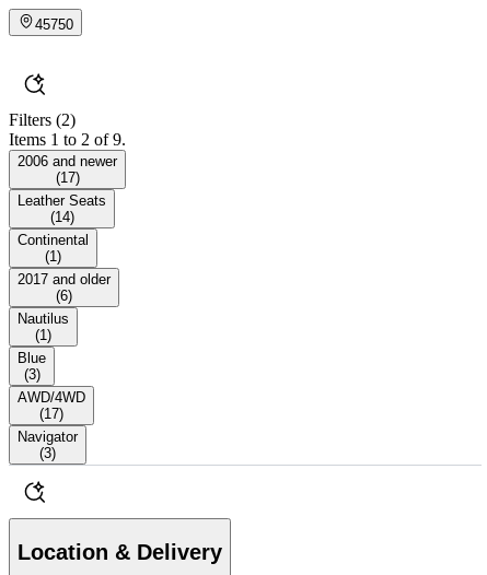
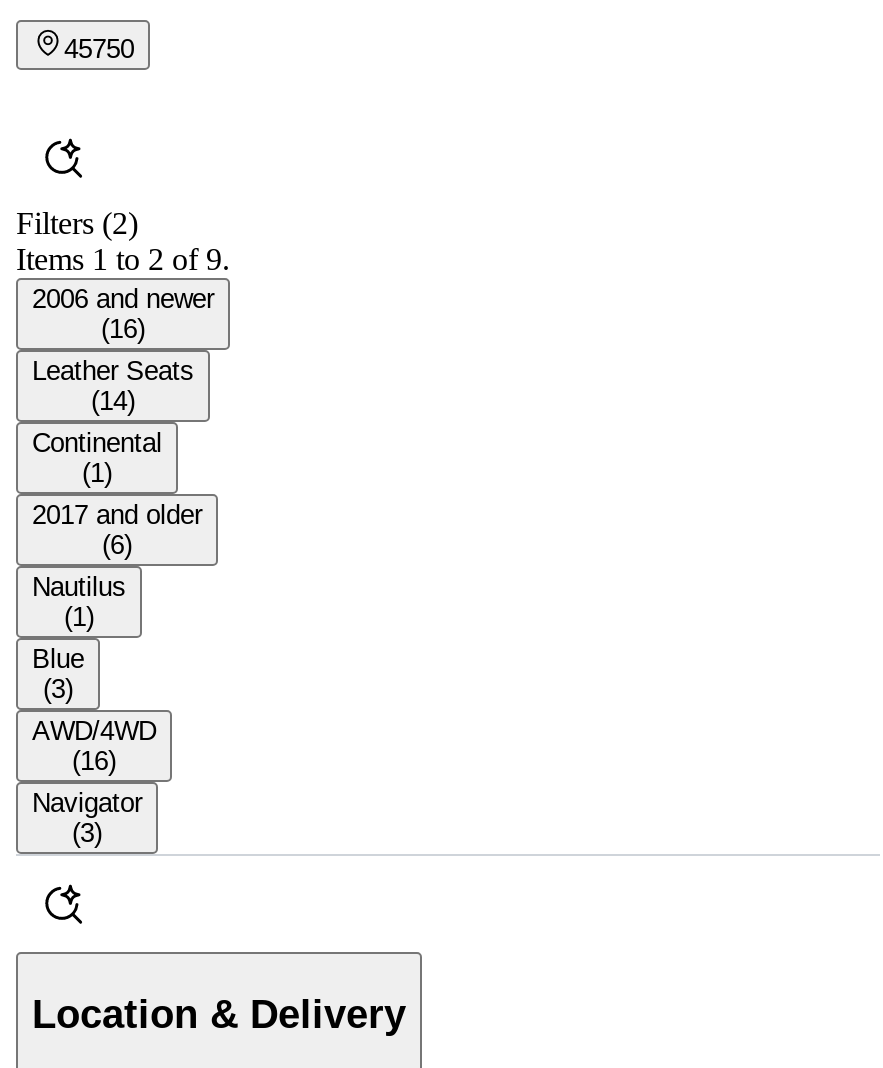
- (17)
+ (16)

- (17)
+ (16)
